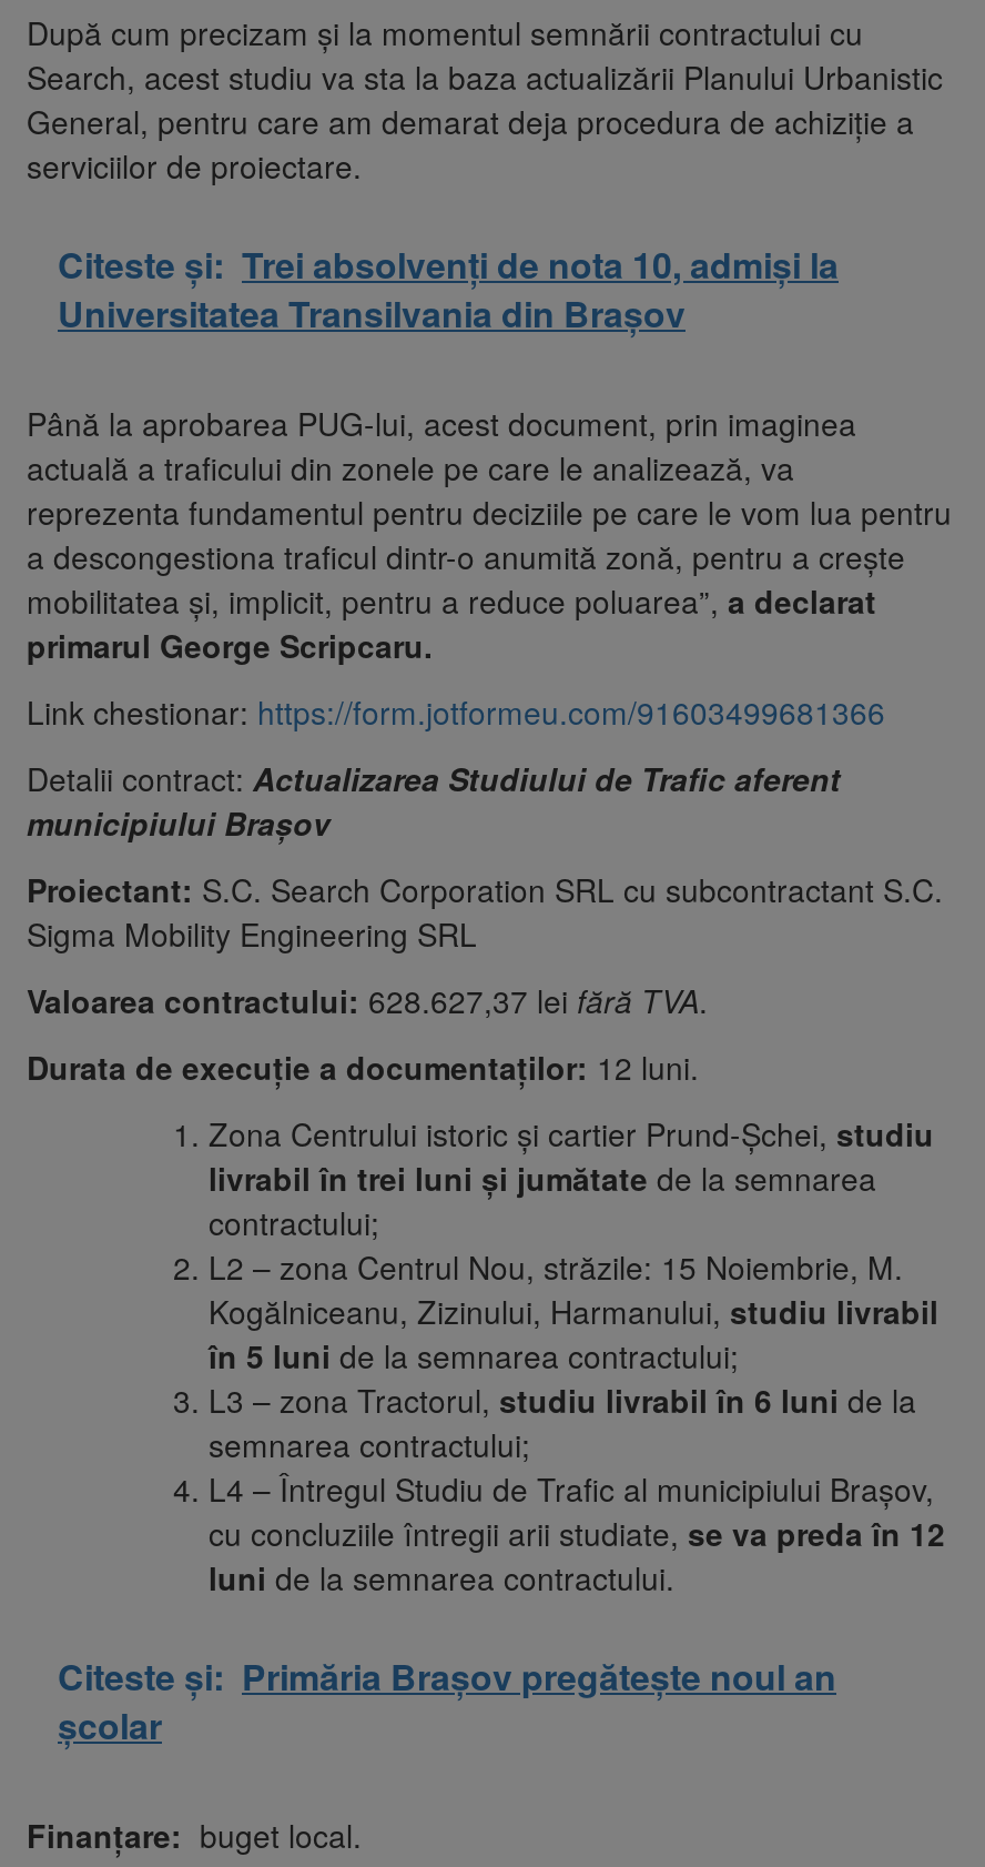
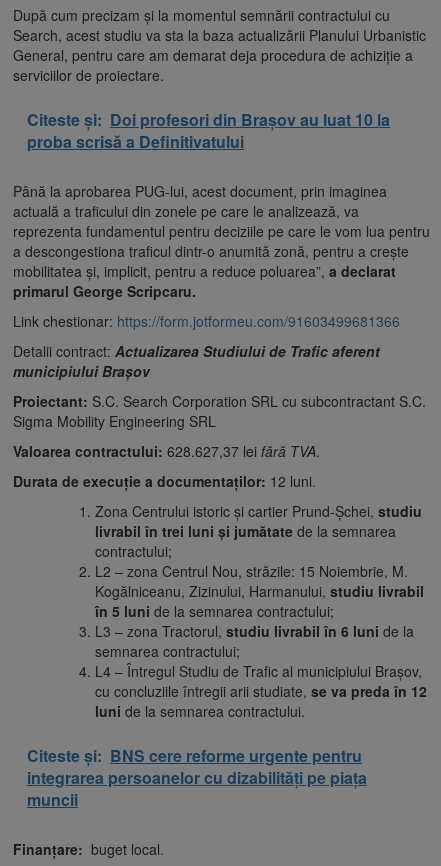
- Citeste și: Trei absolvenți de nota 10, admiși la
- Universitatea Transilvania din Brașov
+ Citeste și: Doi profesori din Brașov au luat 10 la
+ proba scrisă a Definitivatului

- Citeste și: Primăria Brașov pregătește noul an
- școlar
+ Citeste și: BNS cere reforme urgente pentru
+ integrarea persoanelor cu dizabilități pe piața
+ muncii
